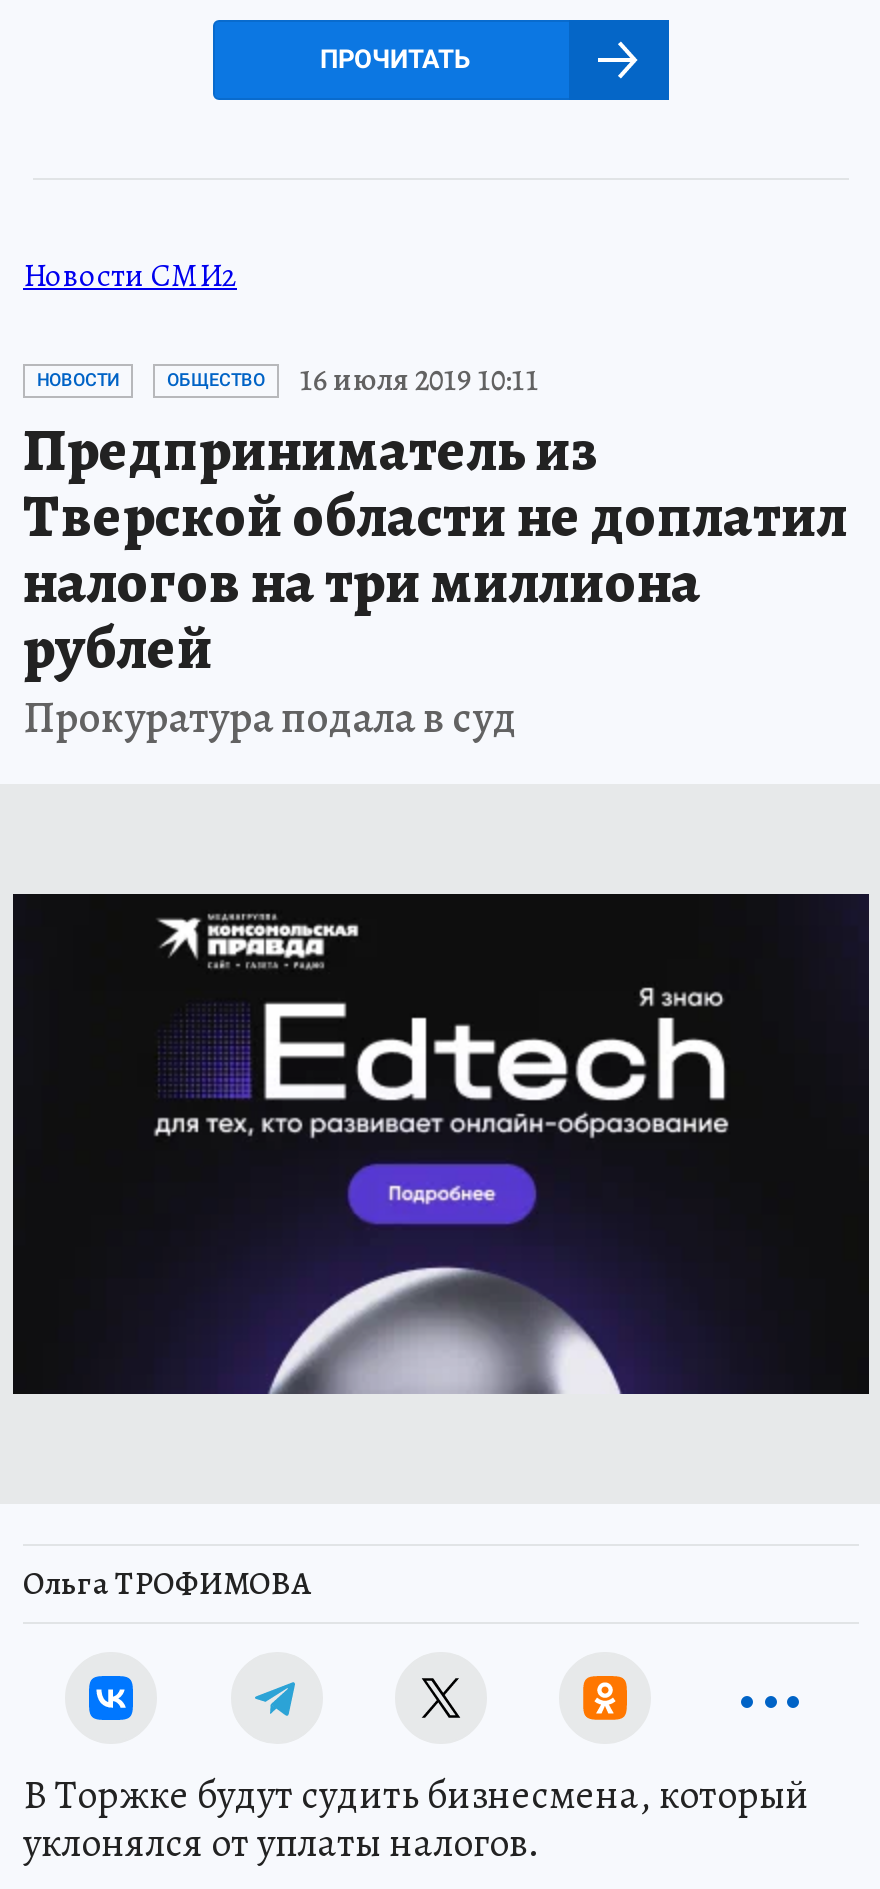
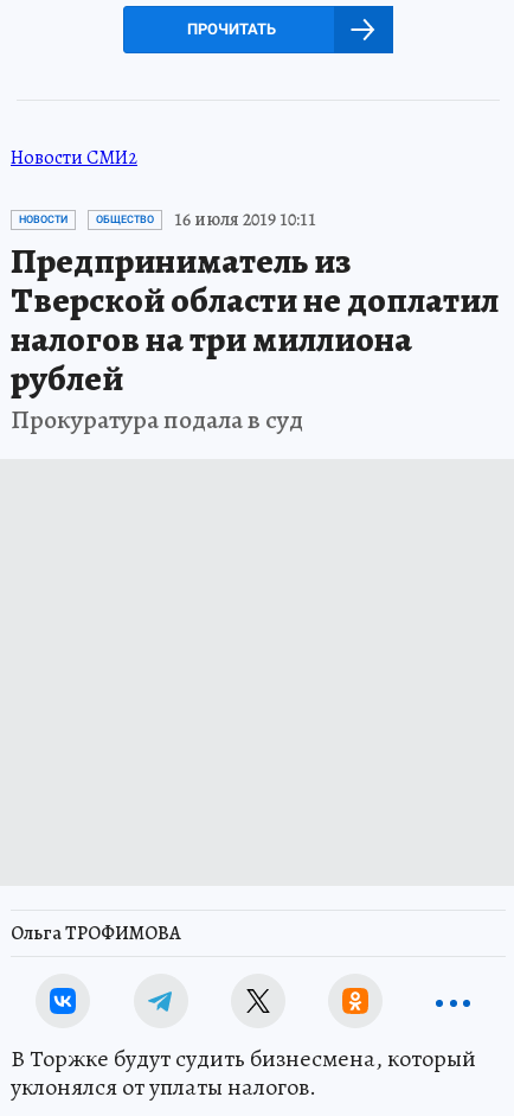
- [image]
